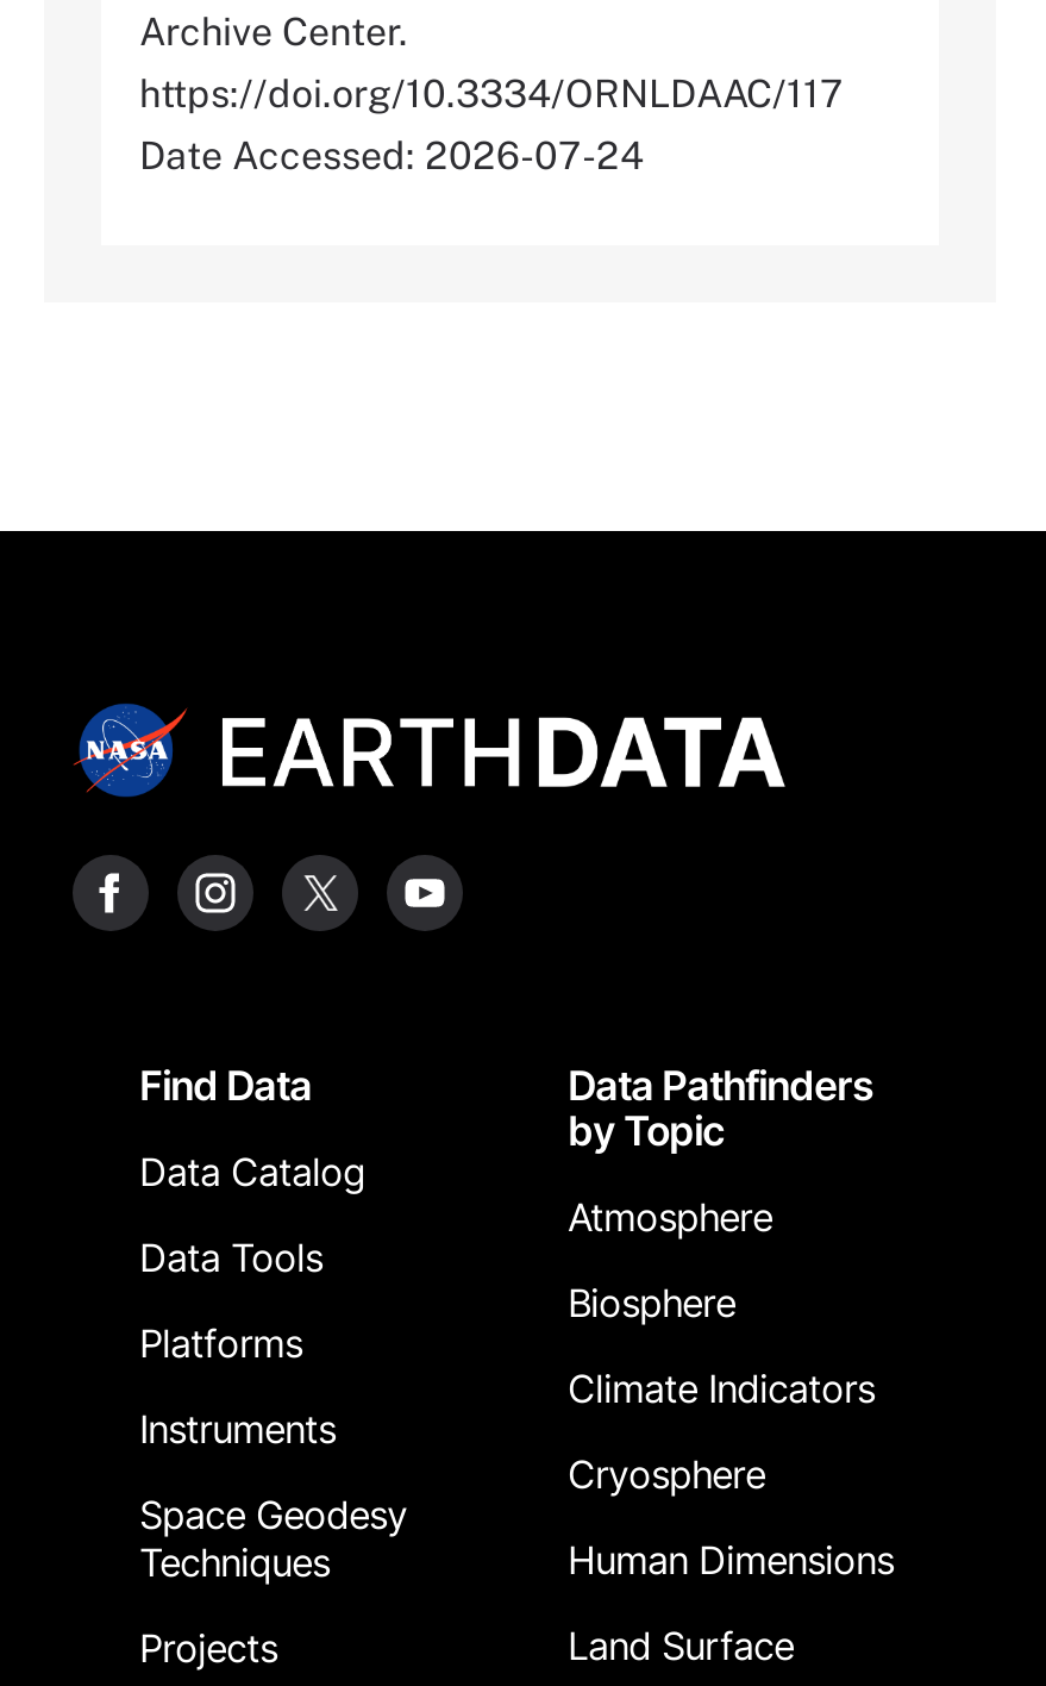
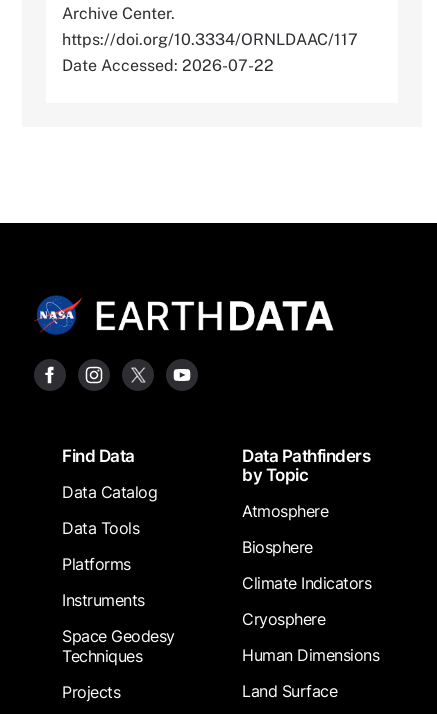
- Date Accessed: 2026-07-24
+ Date Accessed: 2026-07-22
